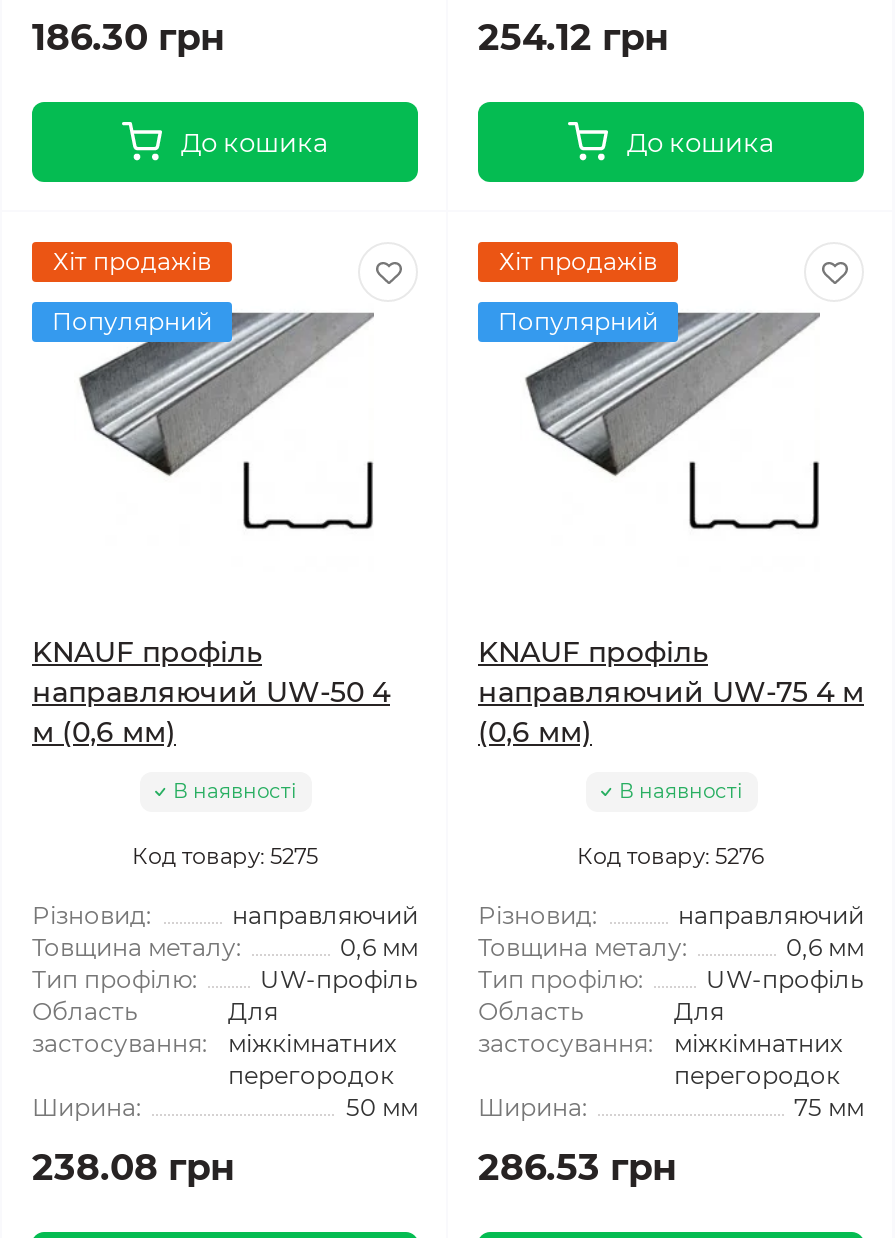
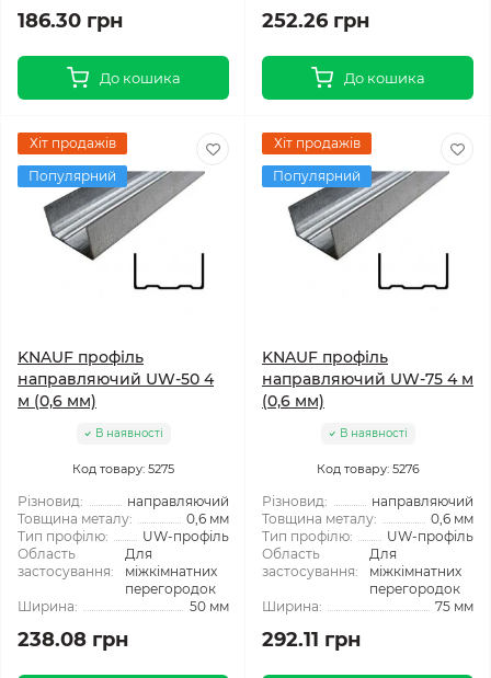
- 254.12 грн
+ 252.26 грн

- 286.53 грн
+ 292.11 грн
